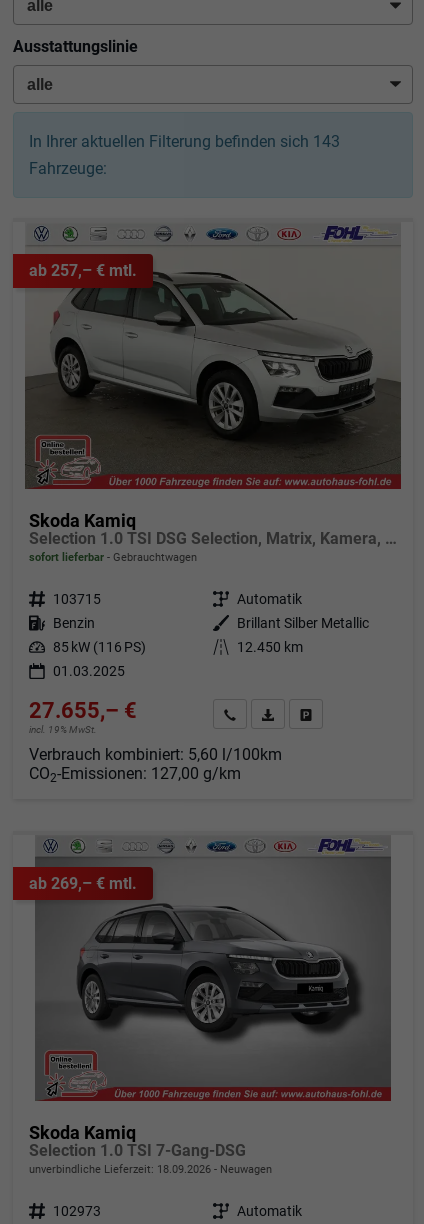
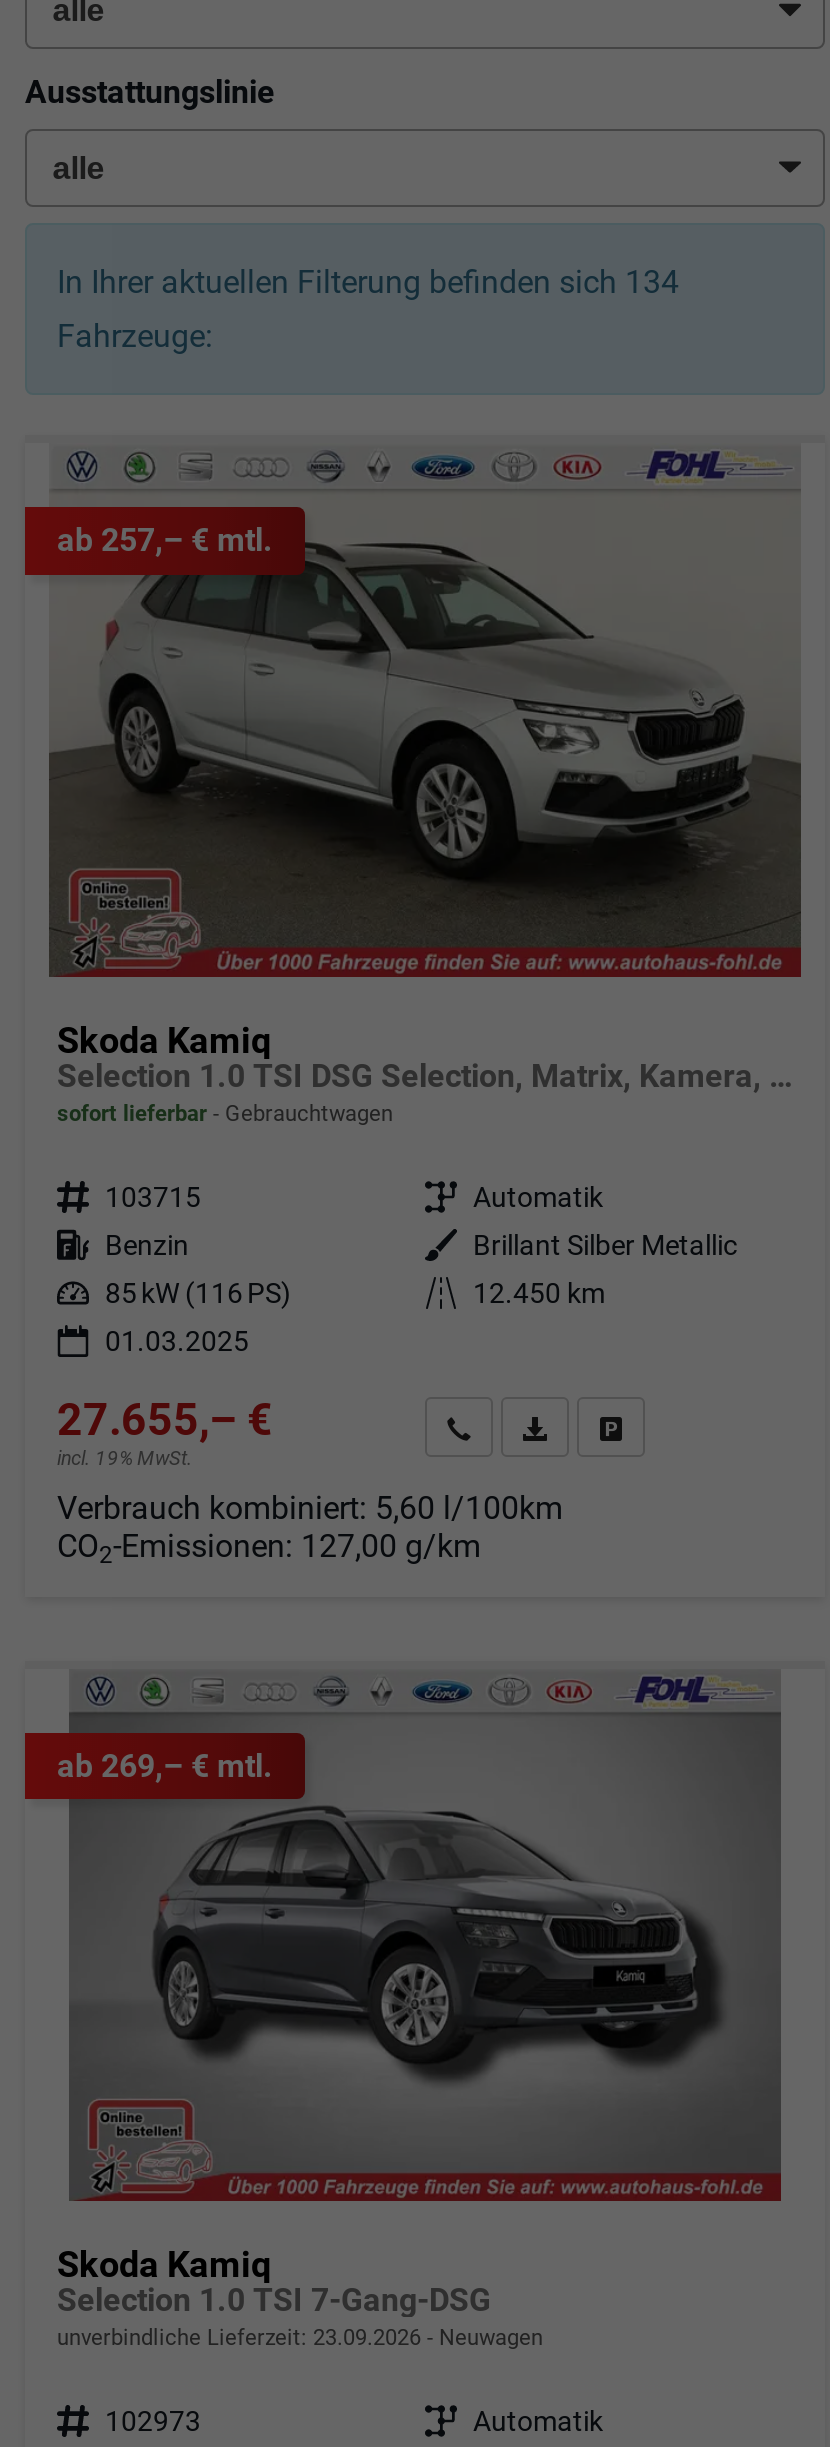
- In Ihrer aktuellen Filterung befinden sich 143
+ In Ihrer aktuellen Filterung befinden sich 134

- unverbindliche Lieferzeit: 18.09.2026 Neuwagen
+ unverbindliche Lieferzeit: 23.09.2026 Neuwagen
